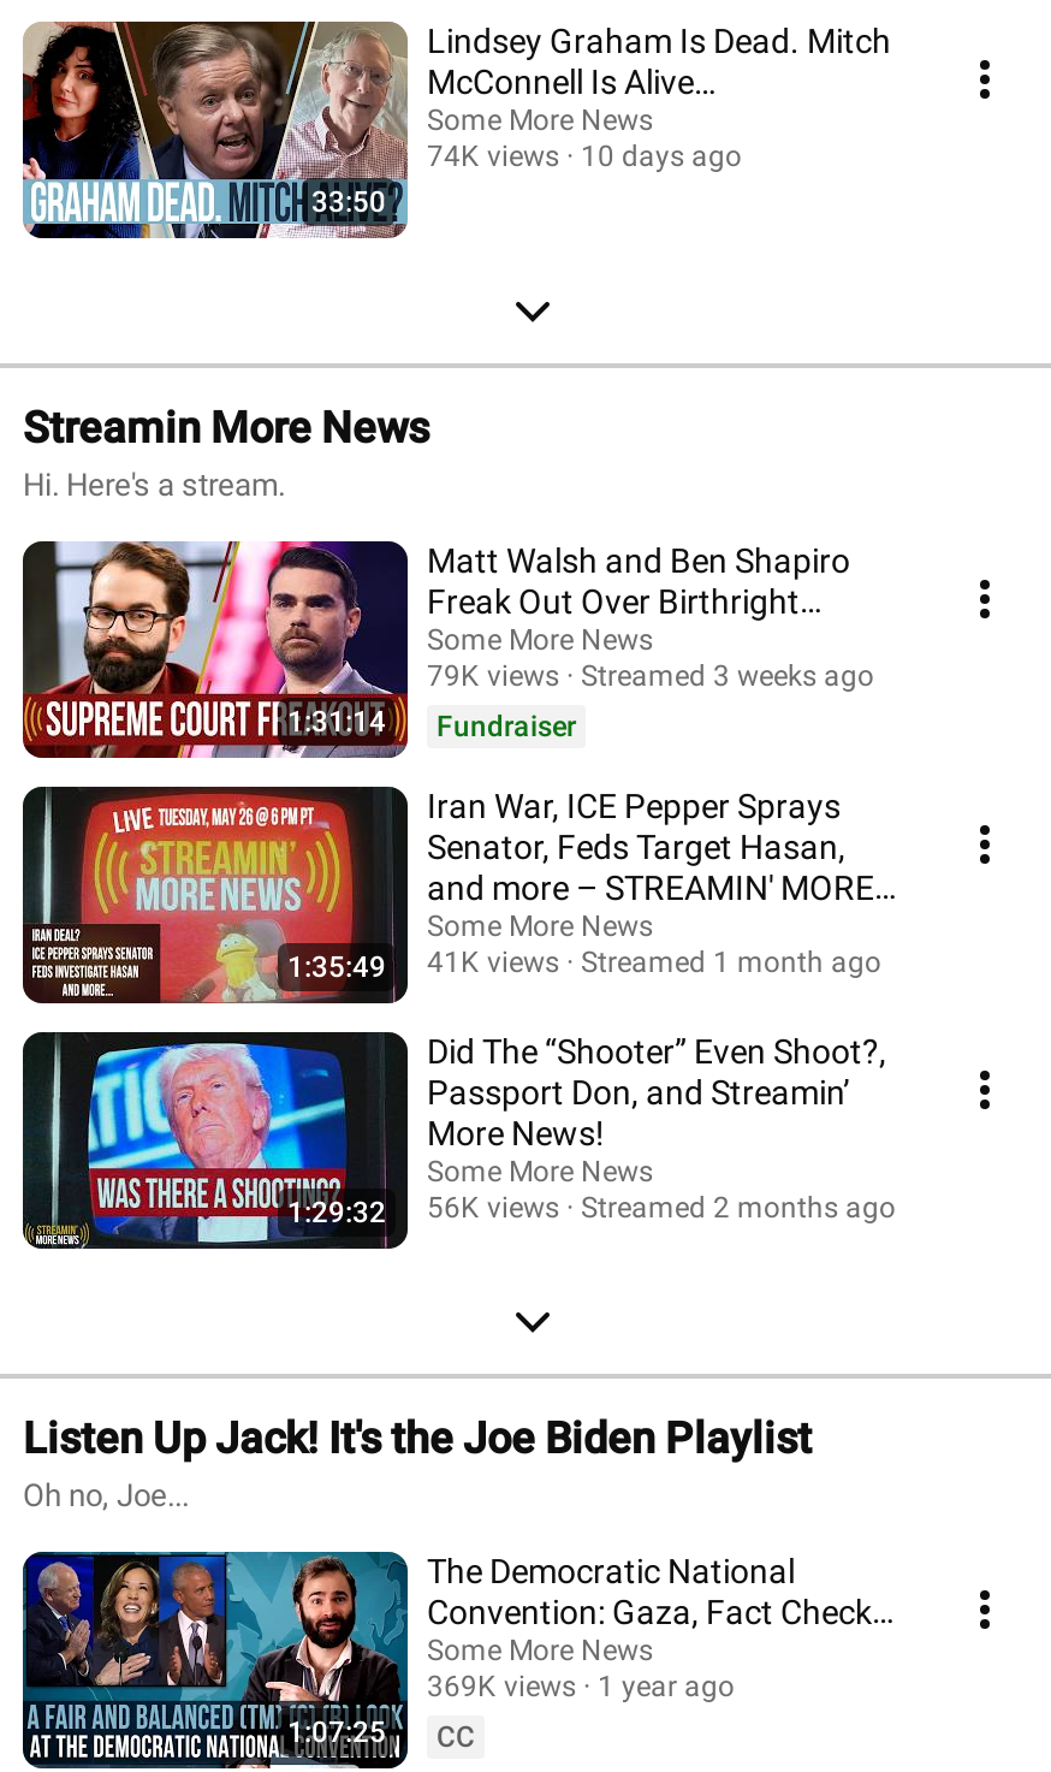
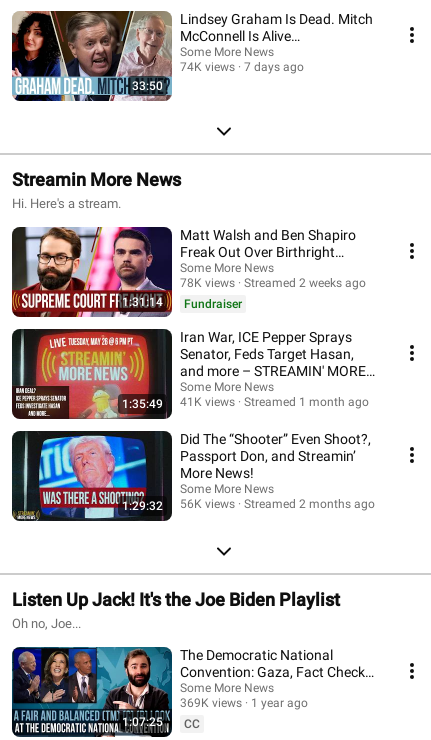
- 74K views 10 days ago
+ 74K views 7 days ago

- 79K views
+ 78K views

- Streamed 3 weeks ago
+ Streamed 2 weeks ago
